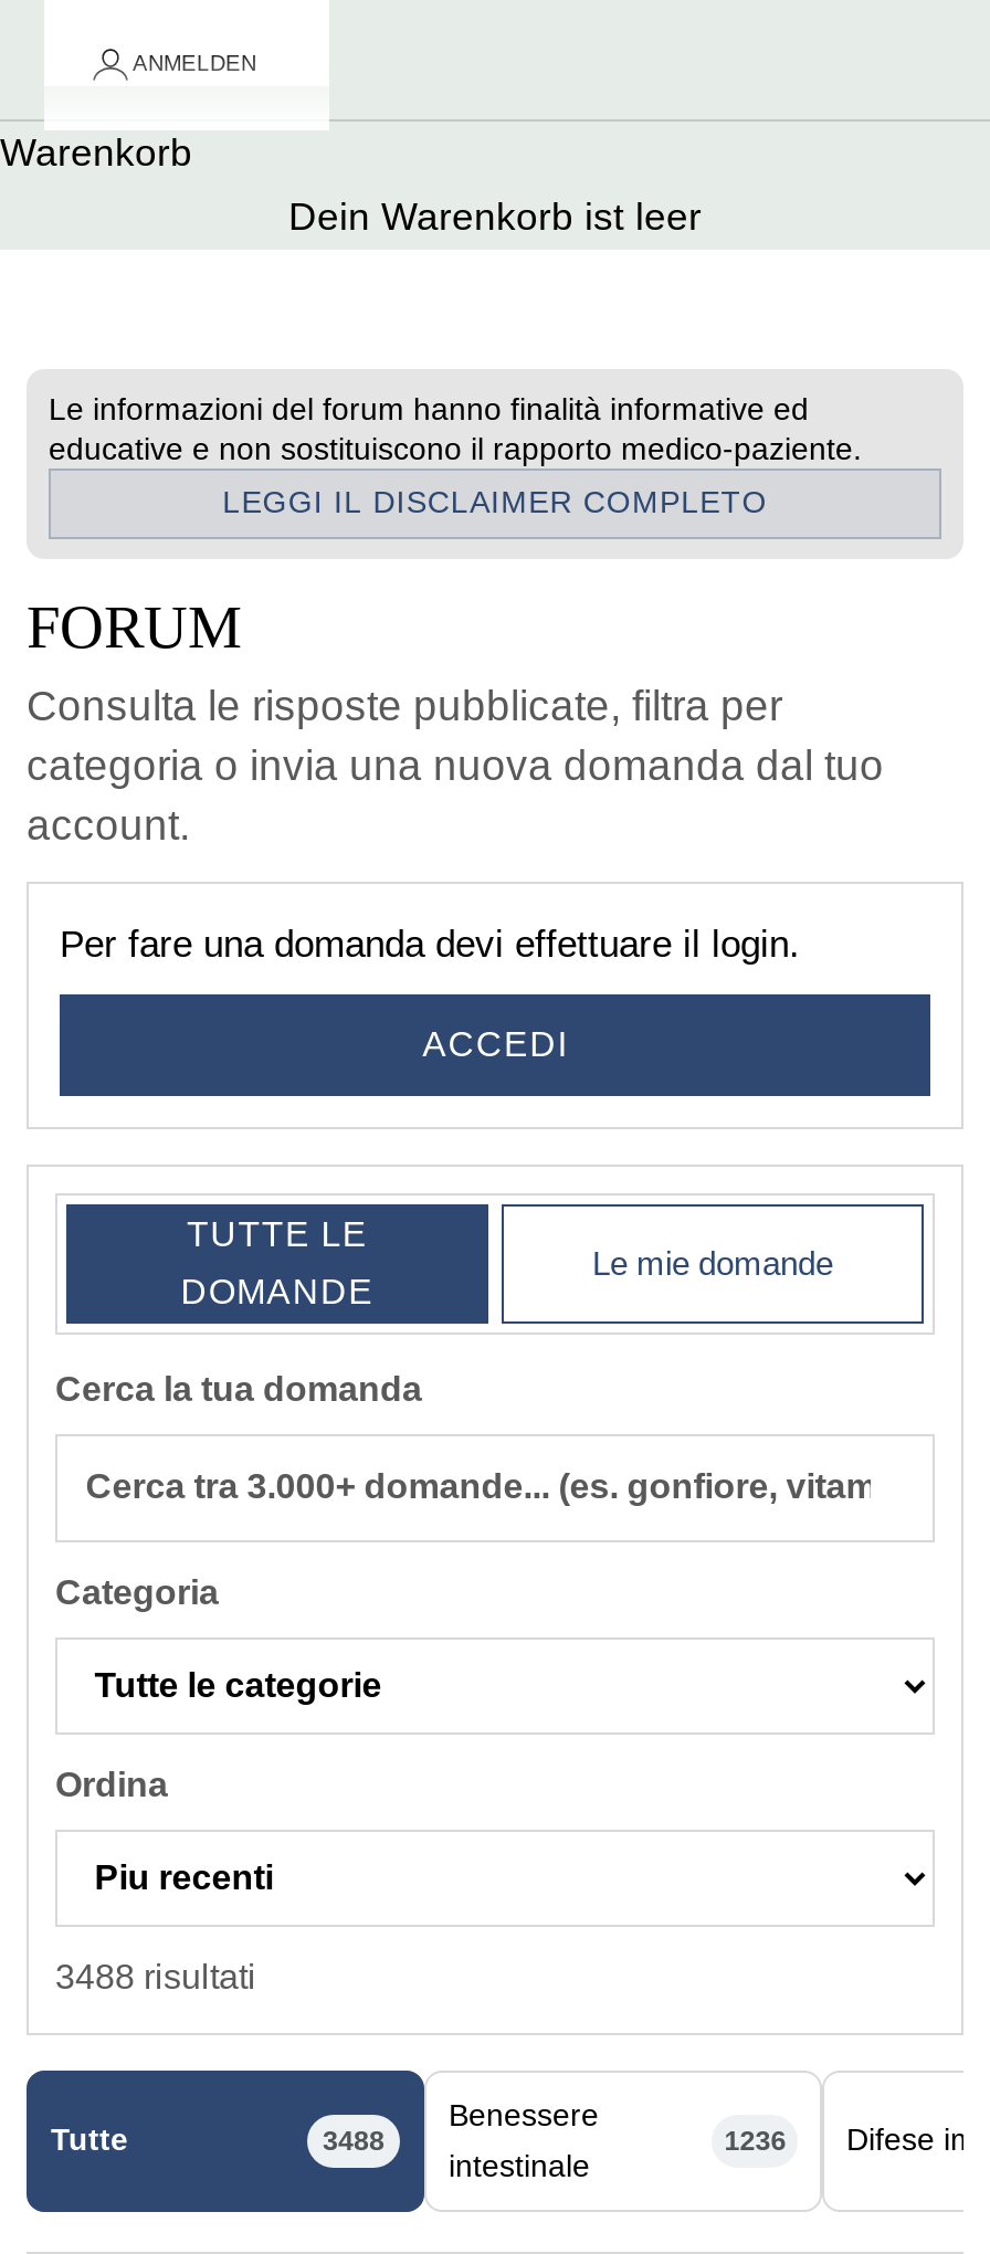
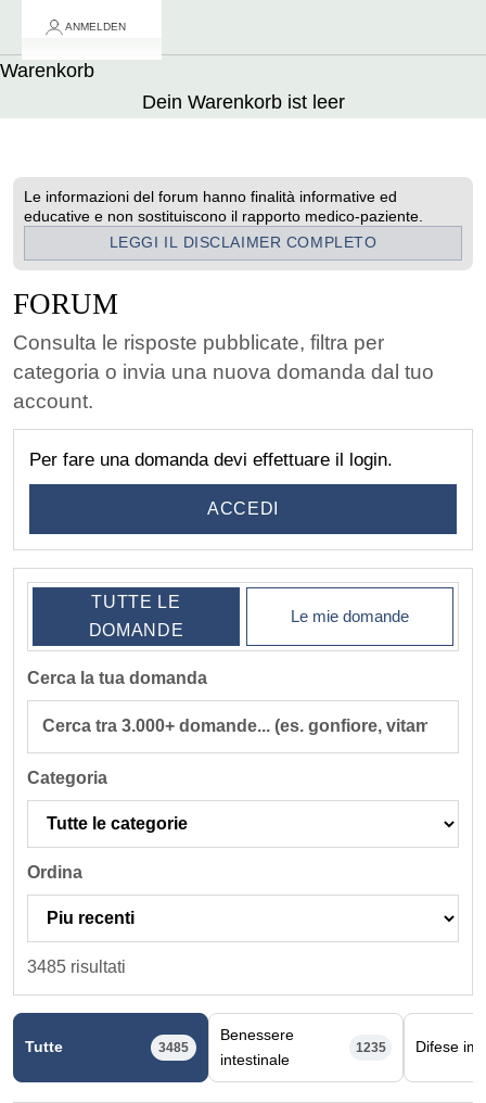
- 3488 risultati
+ 3485 risultati

- 3488
+ 3485

- 1236
+ 1235
